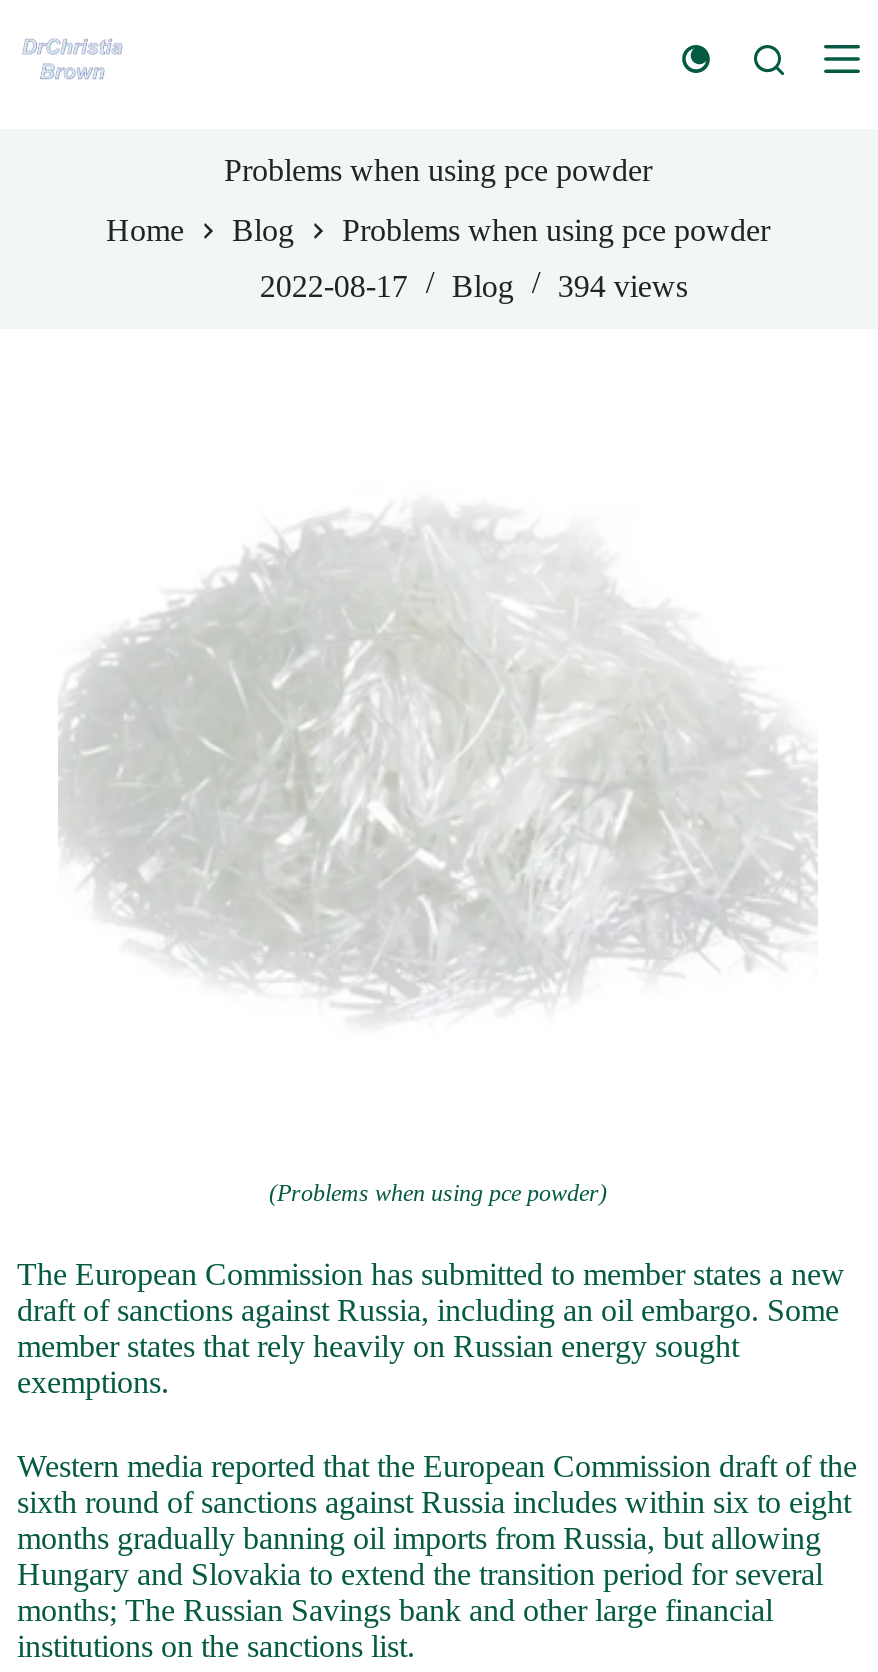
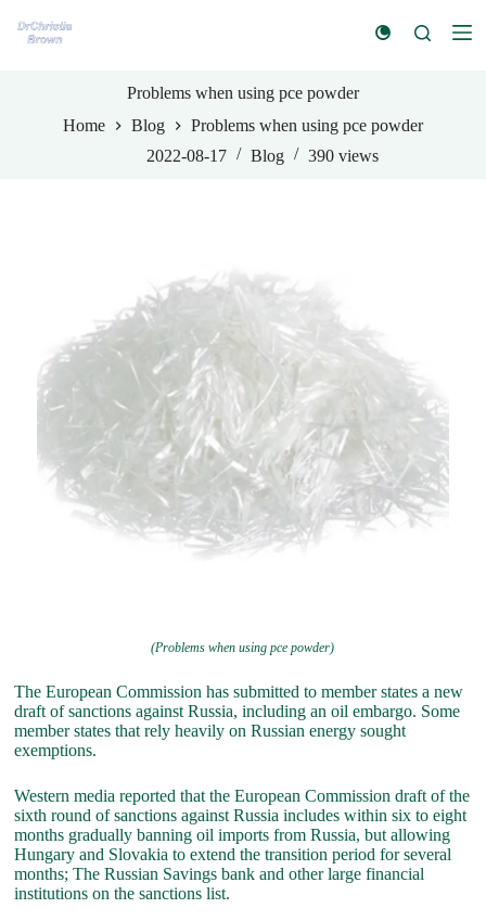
- 2022-08-17 Blog 394 views
+ 2022-08-17 Blog 390 views
